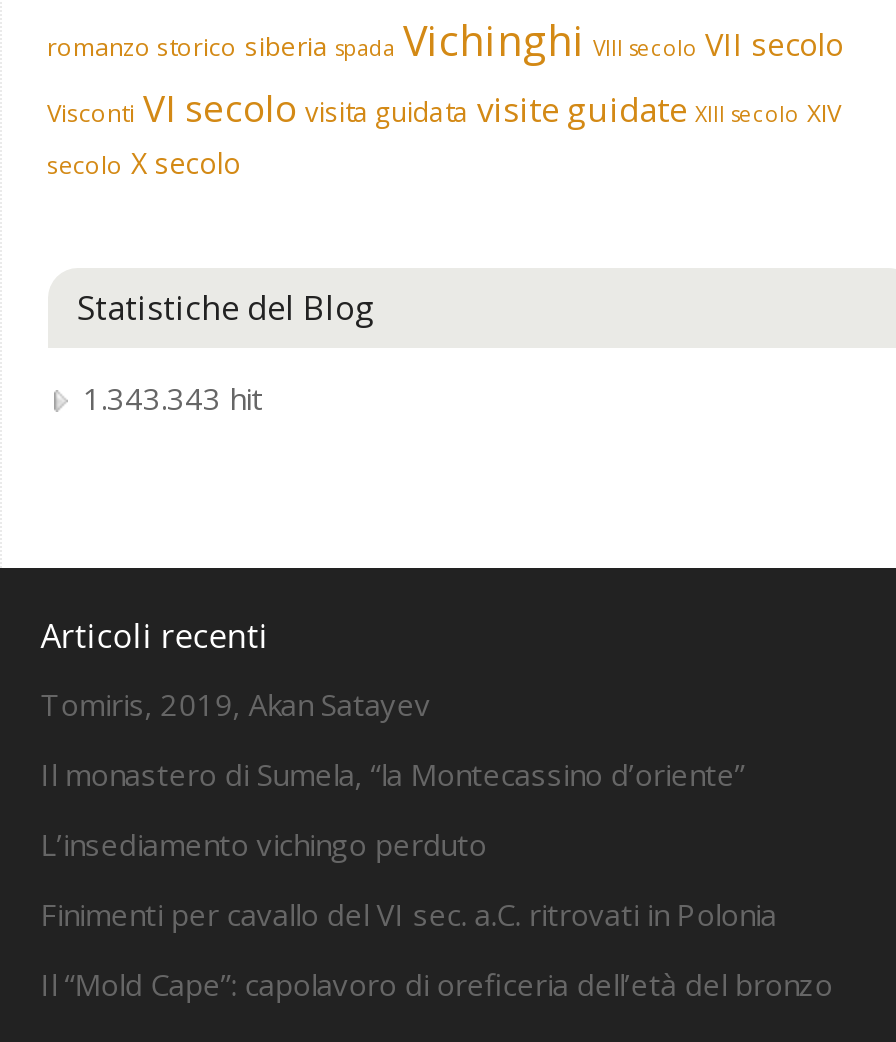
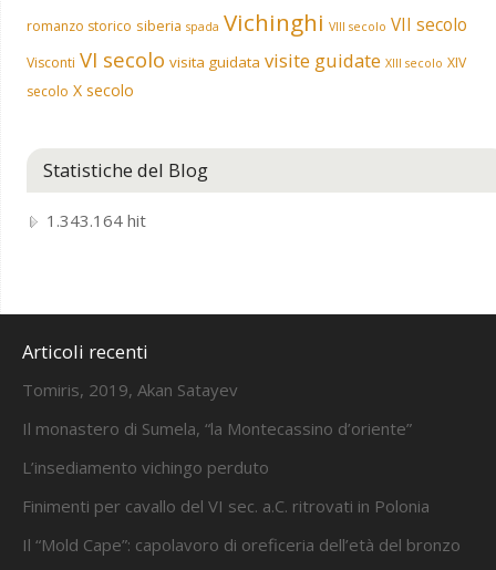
- 1.343.343 hit
+ 1.343.164 hit
